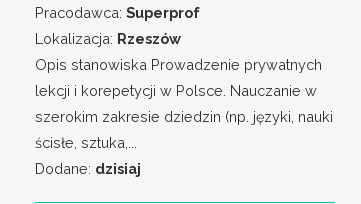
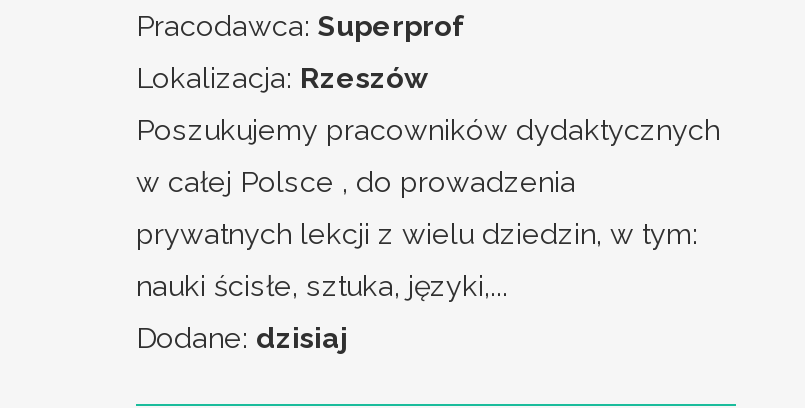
- Opis stanowiska Prowadzenie prywatnych
+ Poszukujemy pracowników dydaktycznych

- lekcji i korepetycji w Polsce. Nauczanie w
+ w całej Polsce , do prowadzenia

- szerokim zakresie dziedzin (np. języki, nauki
+ prywatnych lekcji z wielu dziedzin, w tym:

- ścisłe, sztuka,...
+ nauki ścisłe, sztuka, języki,...
